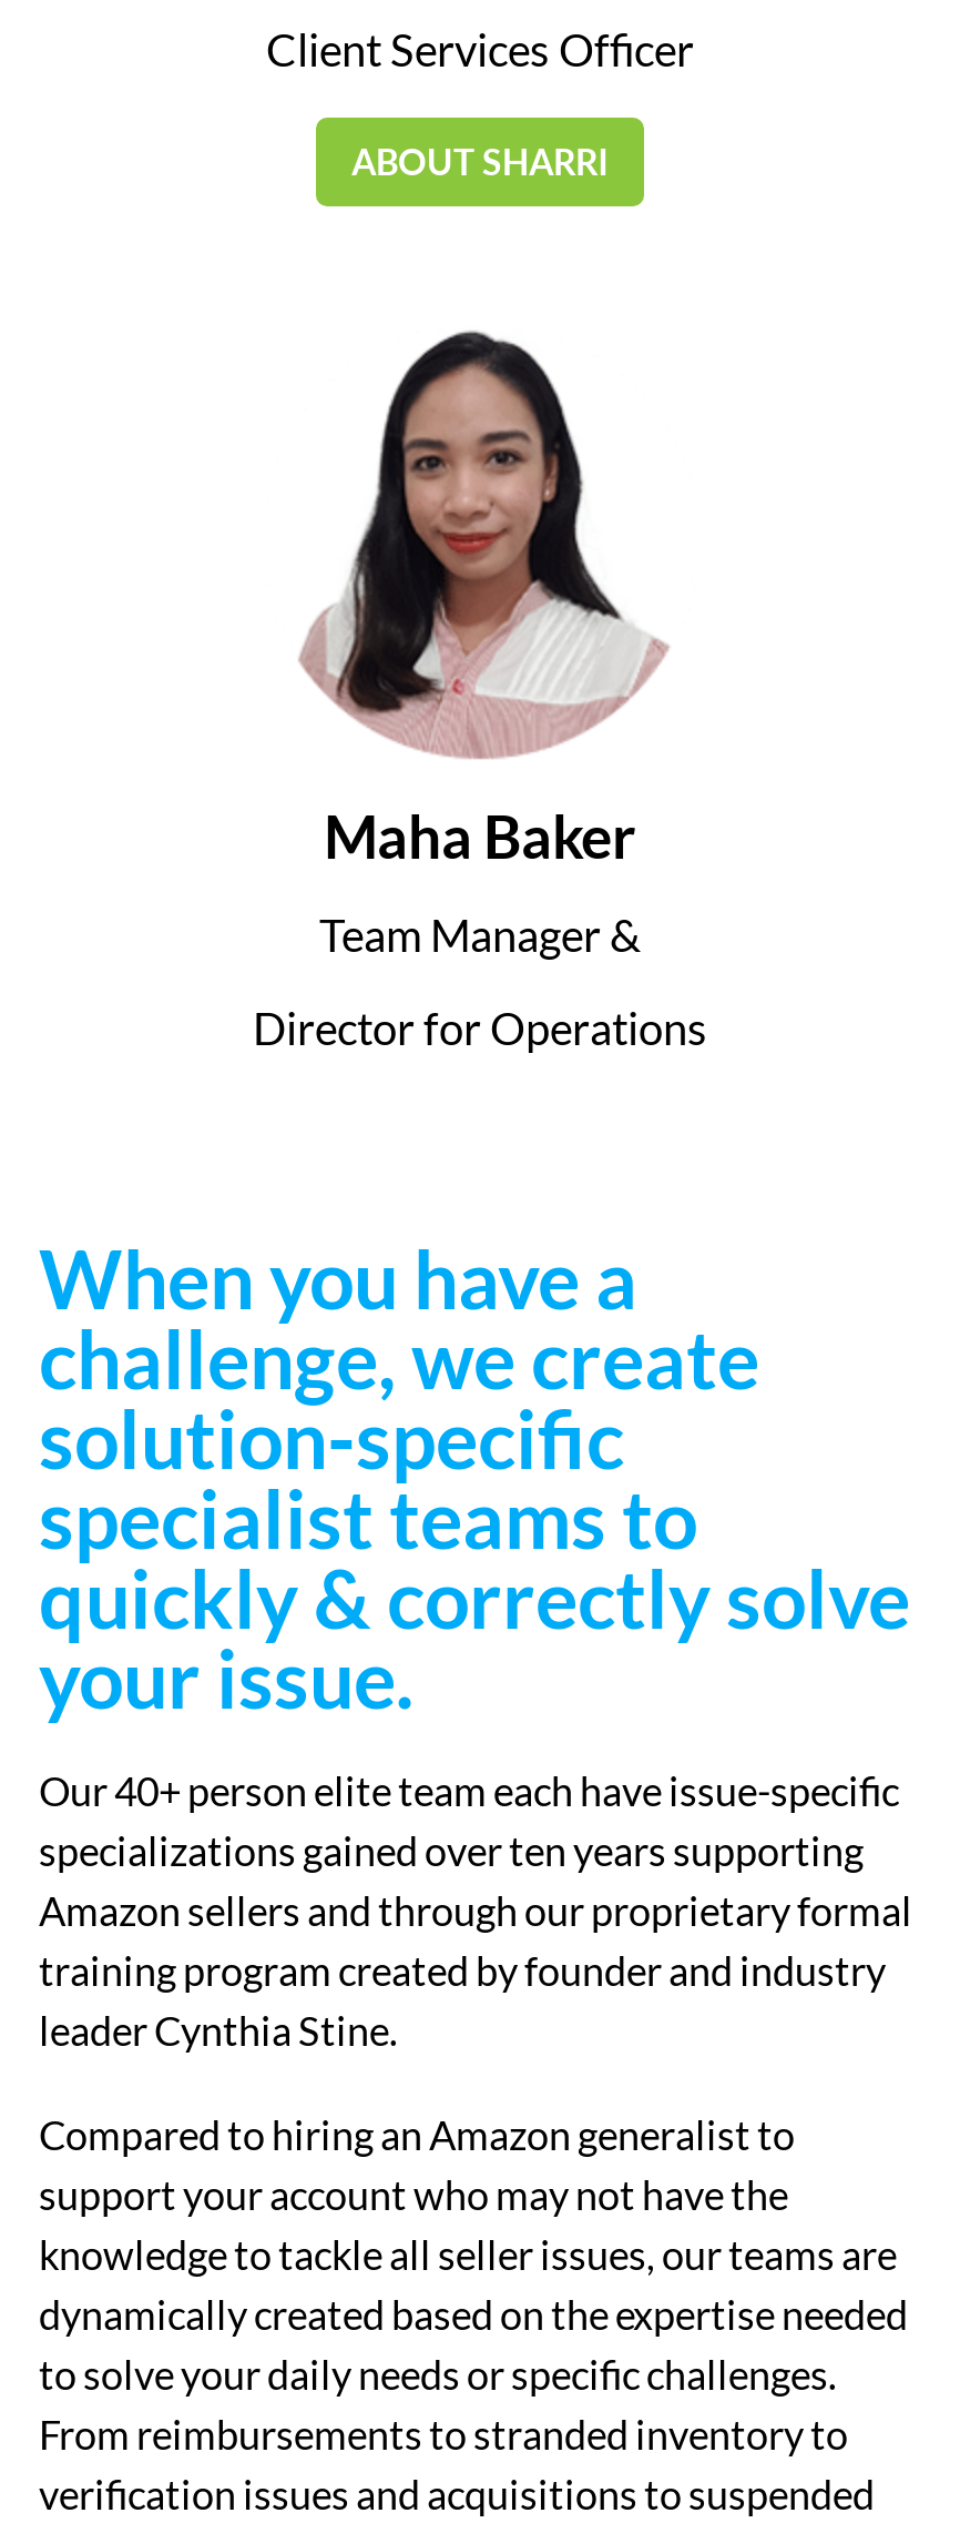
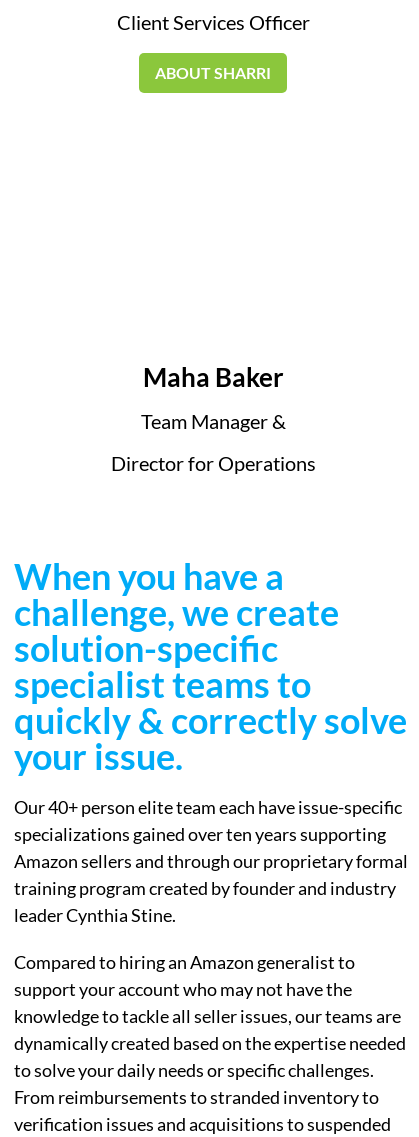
- [image]
